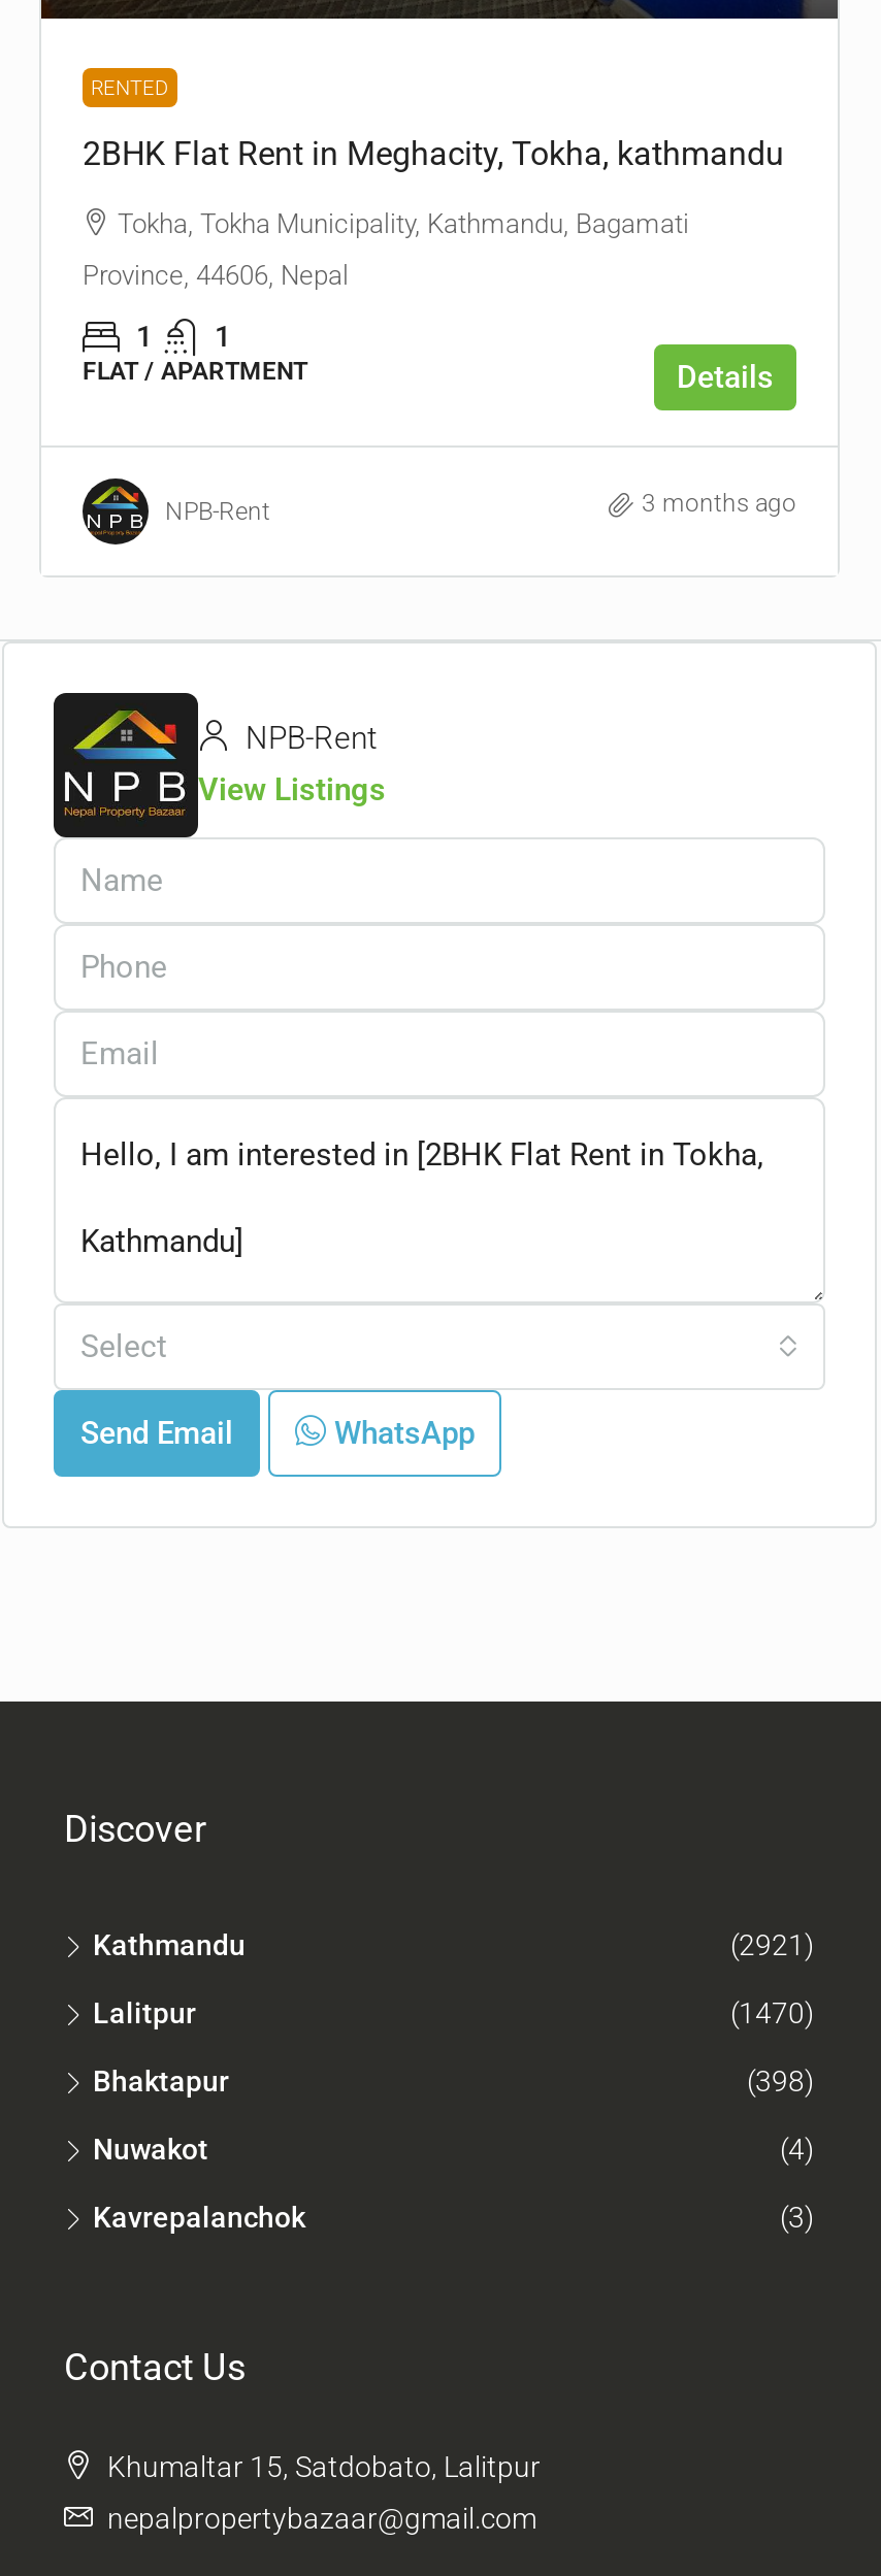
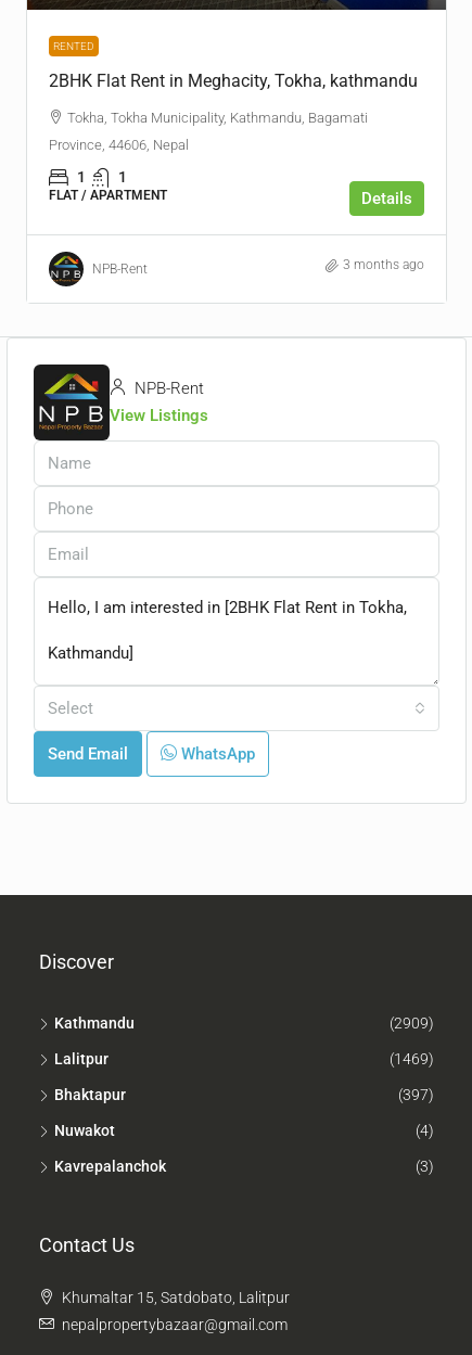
- (2921)
+ (2909)

- (1470)
+ (1469)

- (398)
+ (397)
